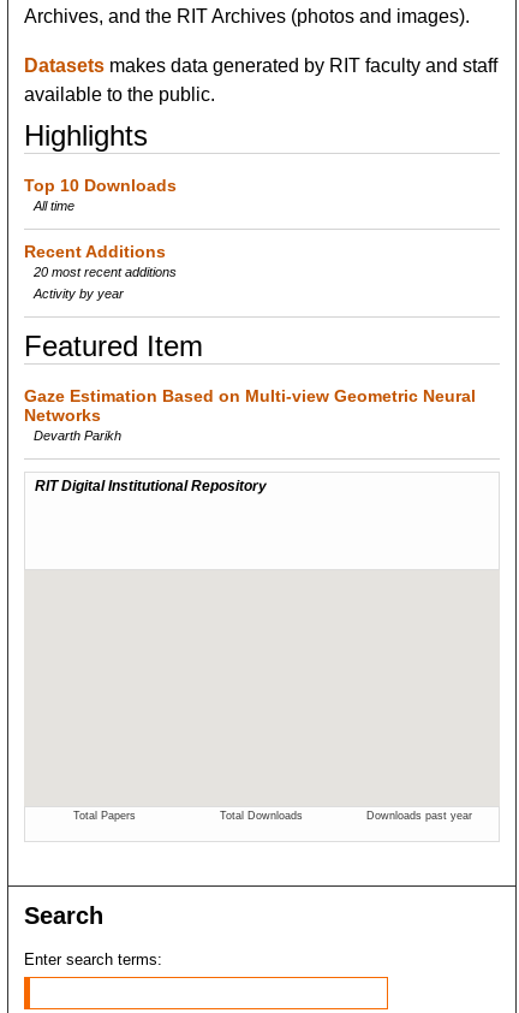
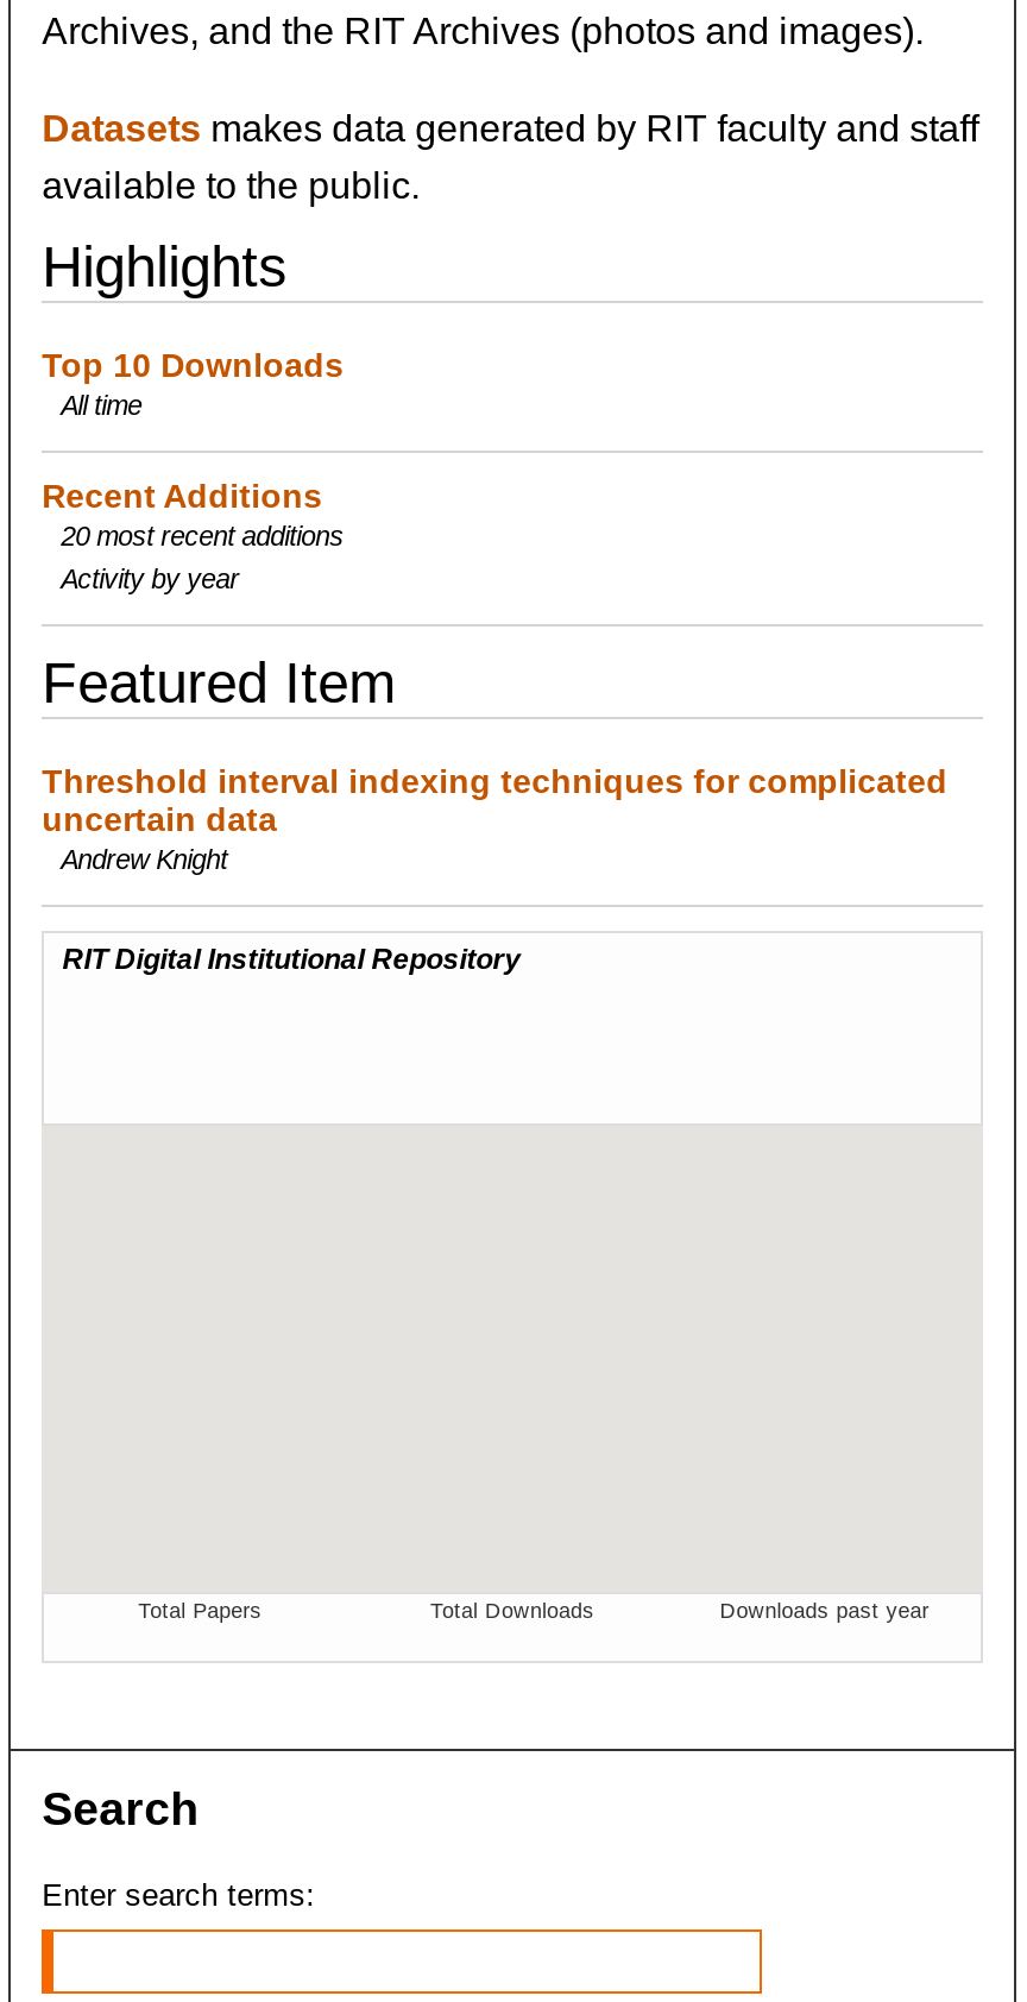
- Gaze Estimation Based on Multi-view Geometric Neural
- Networks
- Devarth Parikh
+ Threshold interval indexing techniques for complicated
+ uncertain data
+ Andrew Knight
